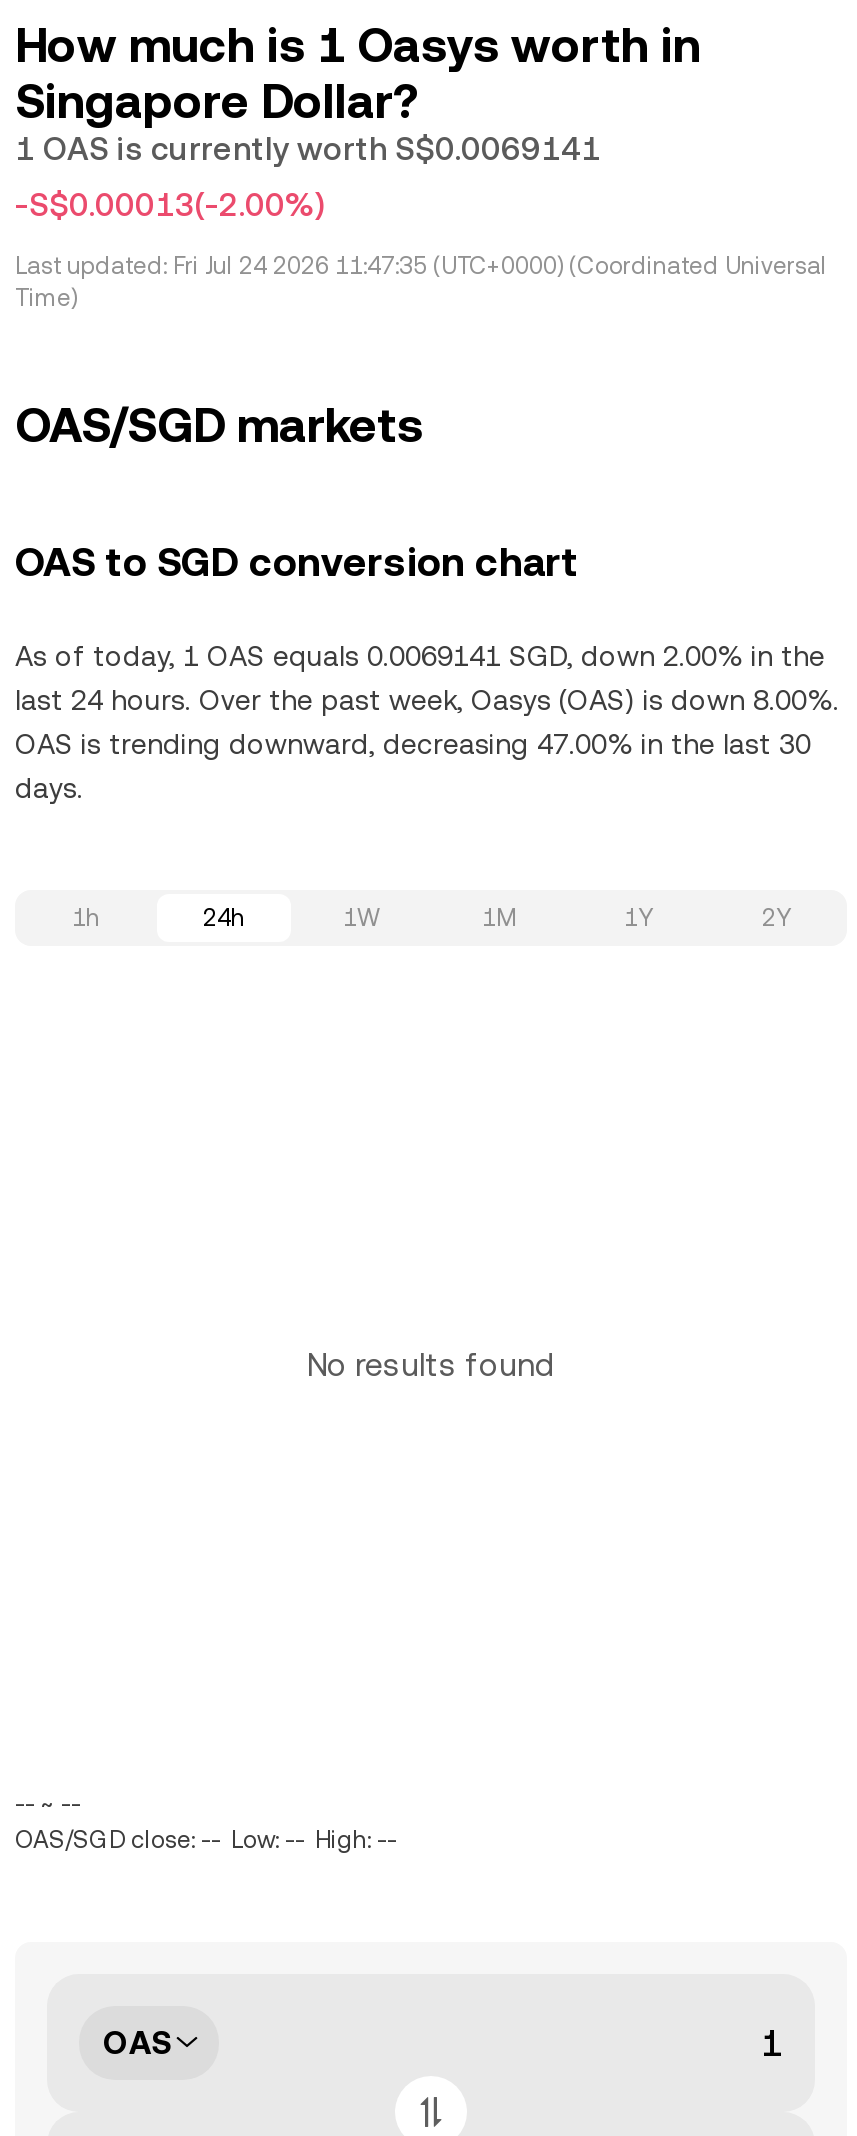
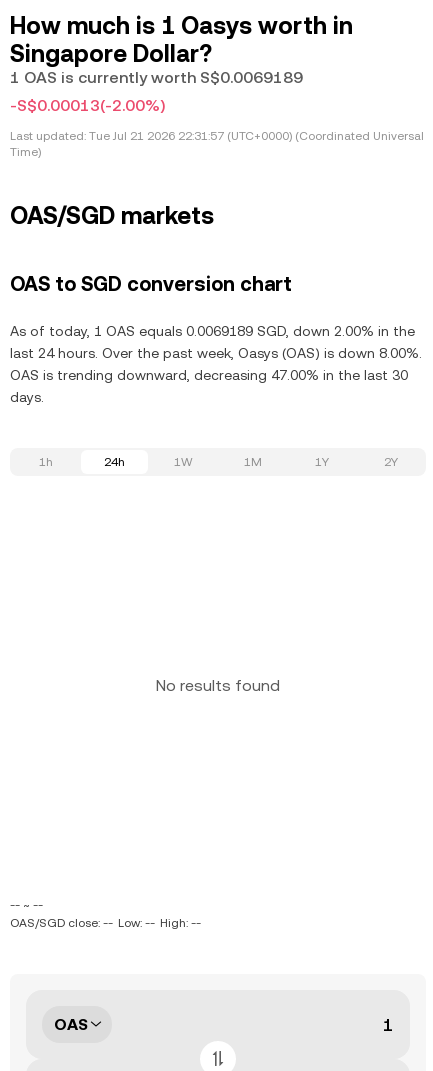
- 1 OAS is currently worth S$0.0069141
+ 1 OAS is currently worth S$0.0069189

- Last updated: Fri Jul 24 2026 11:47:35 (UTC+0000) (Coordinated Universal
+ Last updated: Tue Jul 21 2026 22:31:57 (UTC+0000) (Coordinated Universal

- As of today, 1 OAS equals 0.0069141 SGD, down 2.00% in the
+ As of today, 1 OAS equals 0.0069189 SGD, down 2.00% in the
